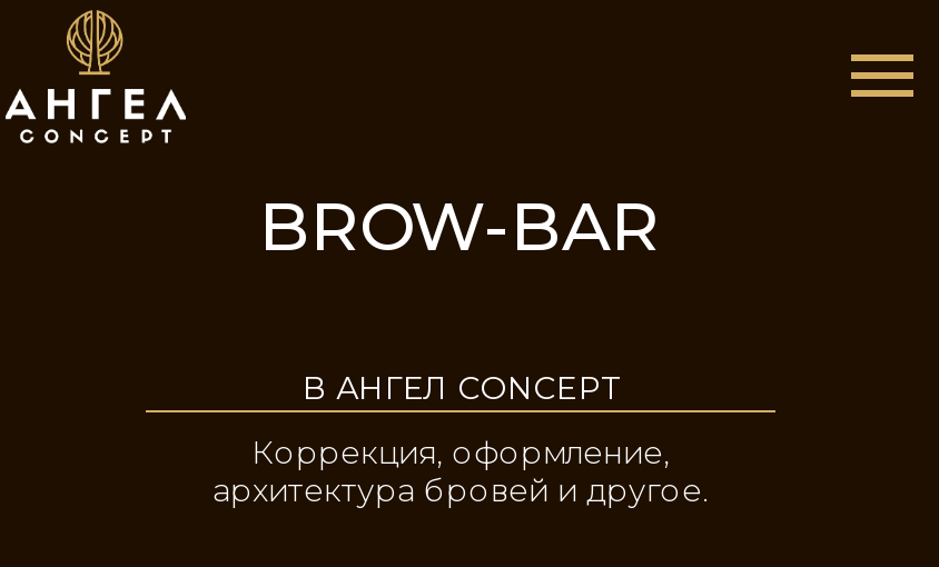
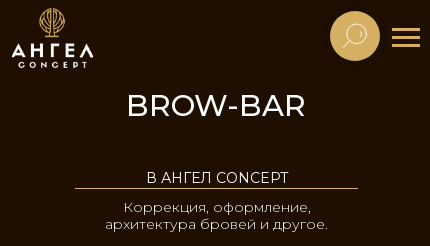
+ [image]
